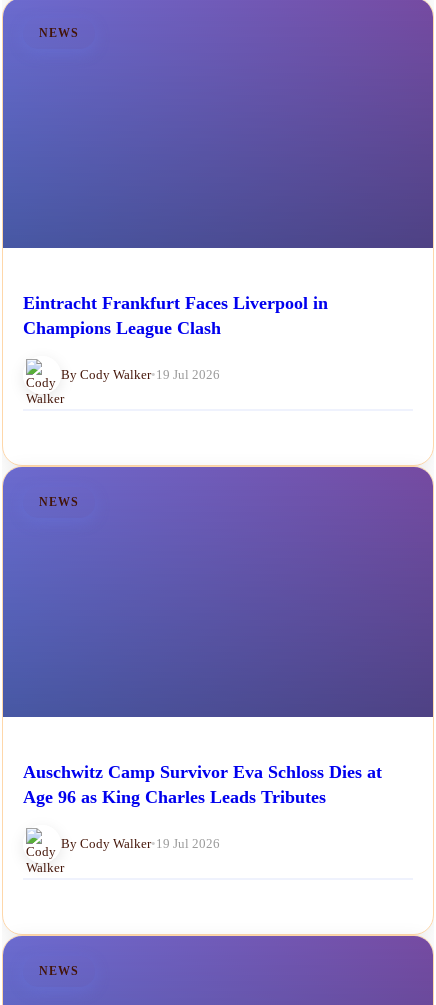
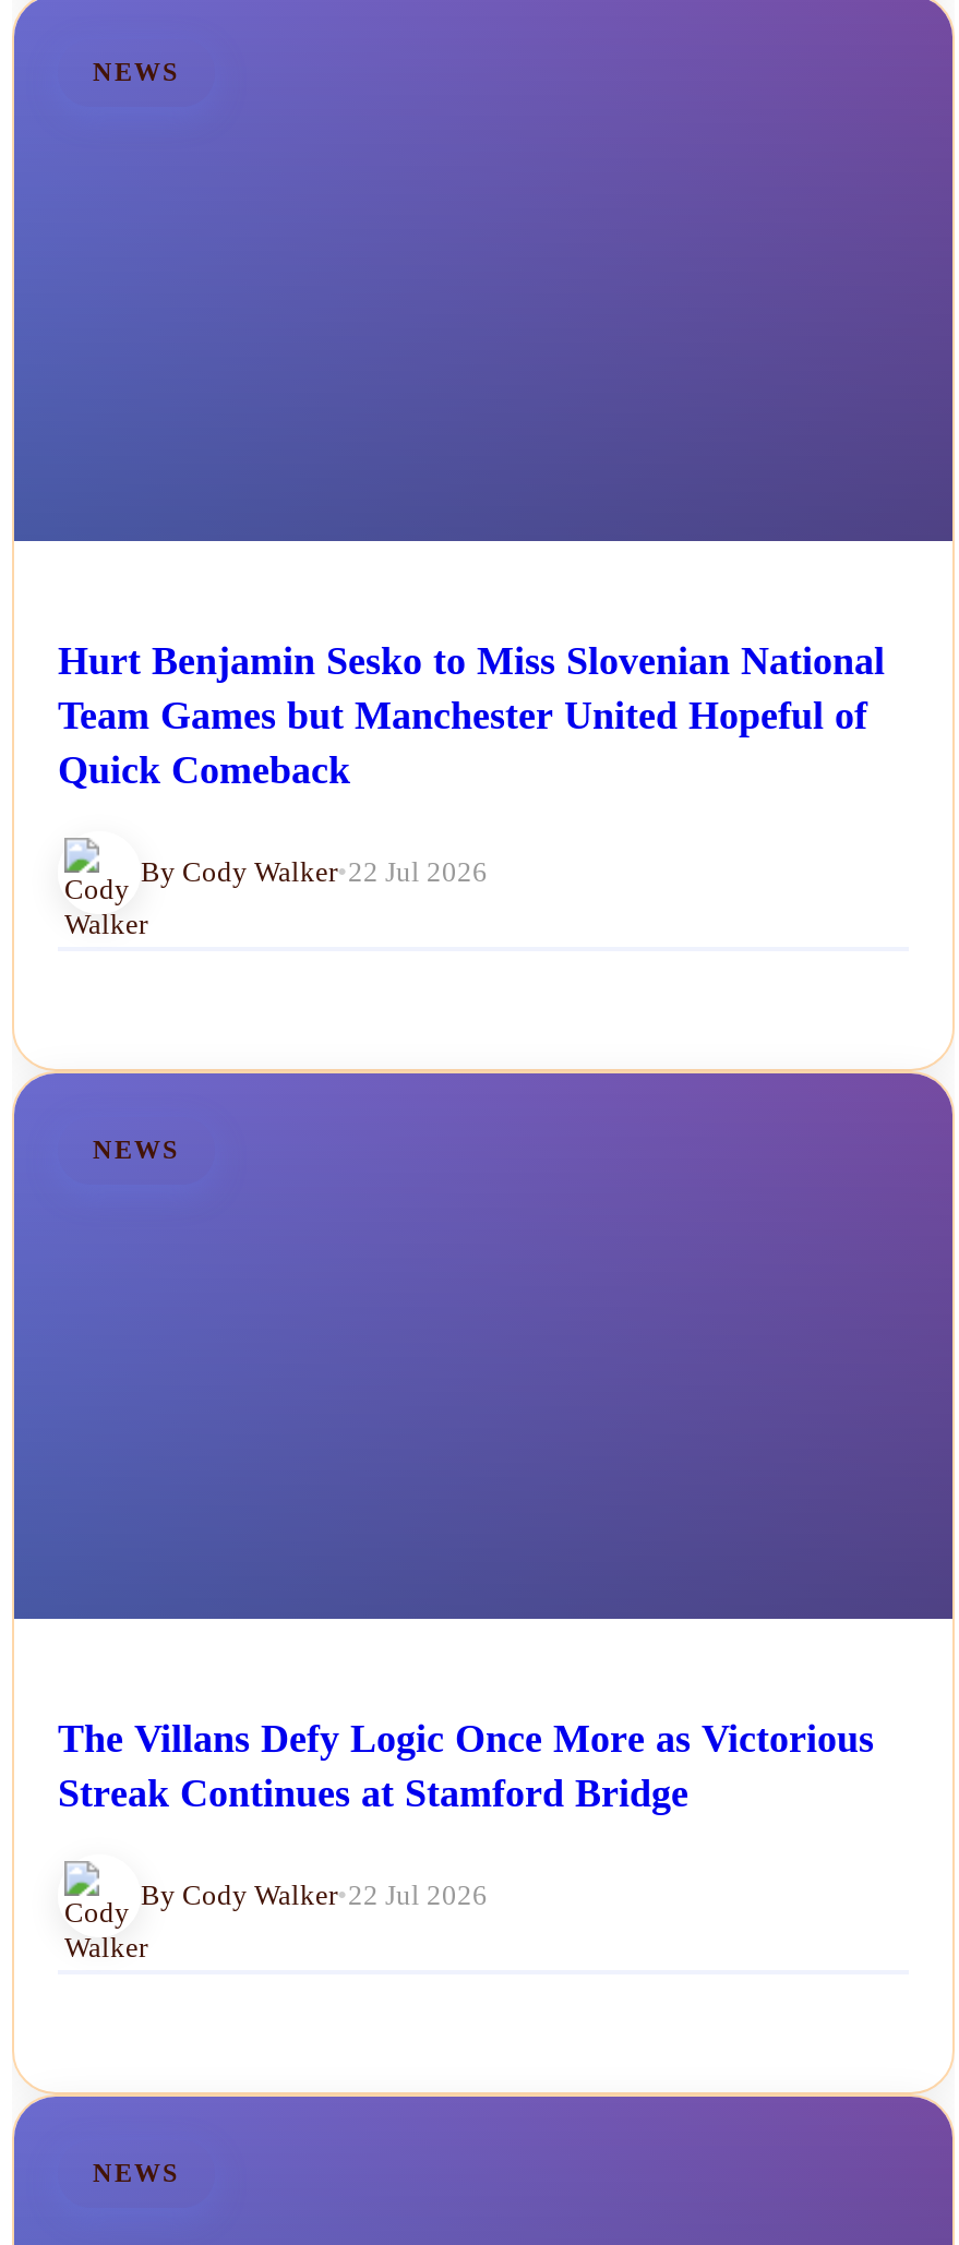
- Eintracht Frankfurt Faces Liverpool in
- Champions League Clash
+ Hurt Benjamin Sesko to Miss Slovenian National
+ Team Games but Manchester United Hopeful of
+ Quick Comeback

- By Cody Walker • 19 Jul 2026
+ By Cody Walker • 22 Jul 2026

- Auschwitz Camp Survivor Eva Schloss Dies at
- Age 96 as King Charles Leads Tributes
+ The Villans Defy Logic Once More as Victorious
+ Streak Continues at Stamford Bridge

- By Cody Walker • 19 Jul 2026
+ By Cody Walker • 22 Jul 2026
